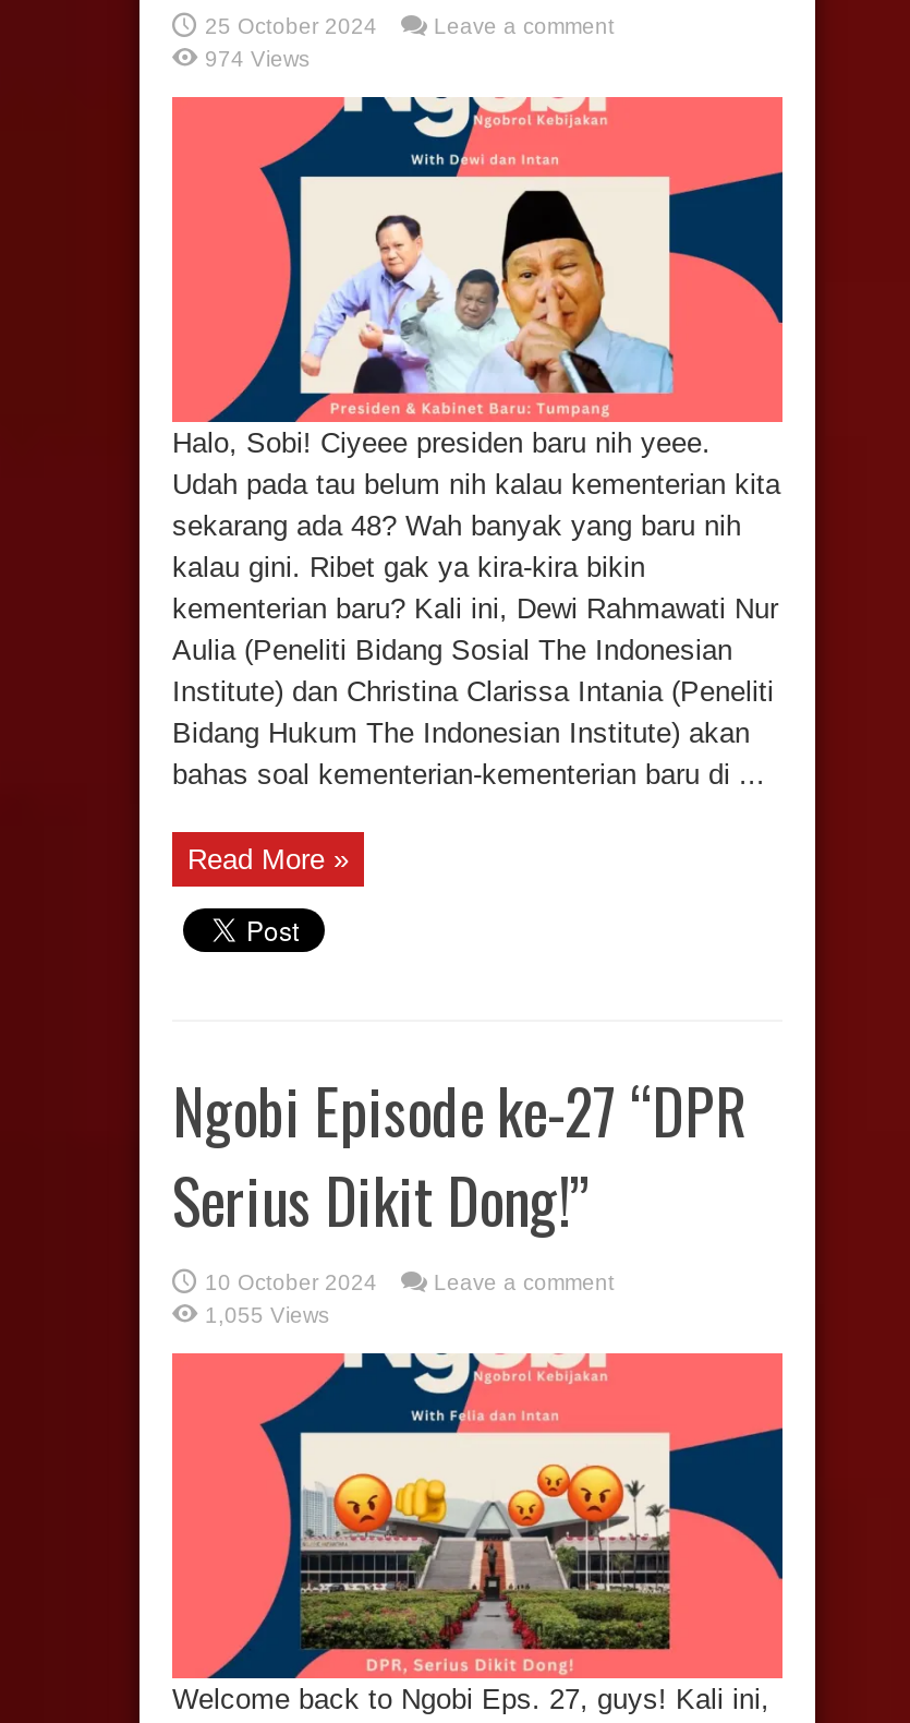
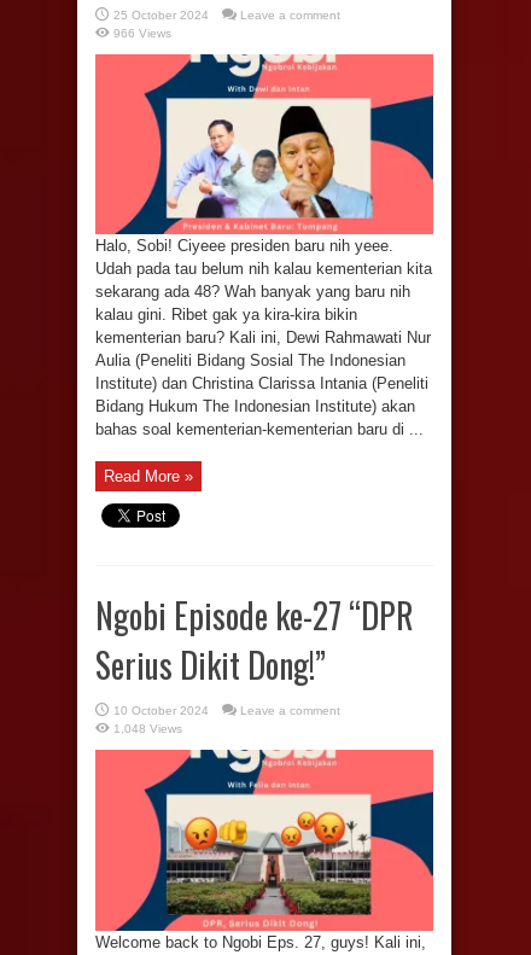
- 974 Views
+ 966 Views

- 1,055 Views
+ 1,048 Views
